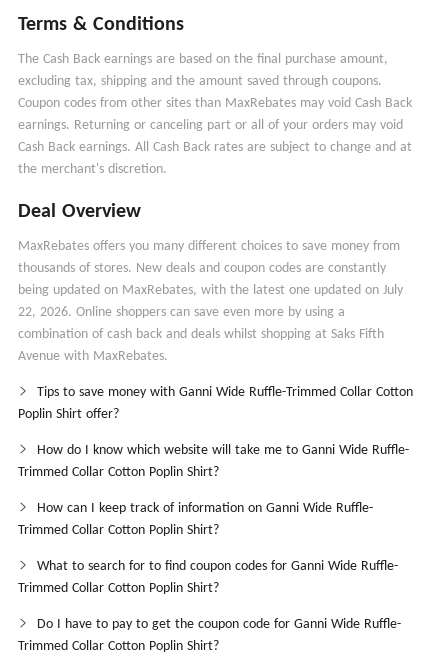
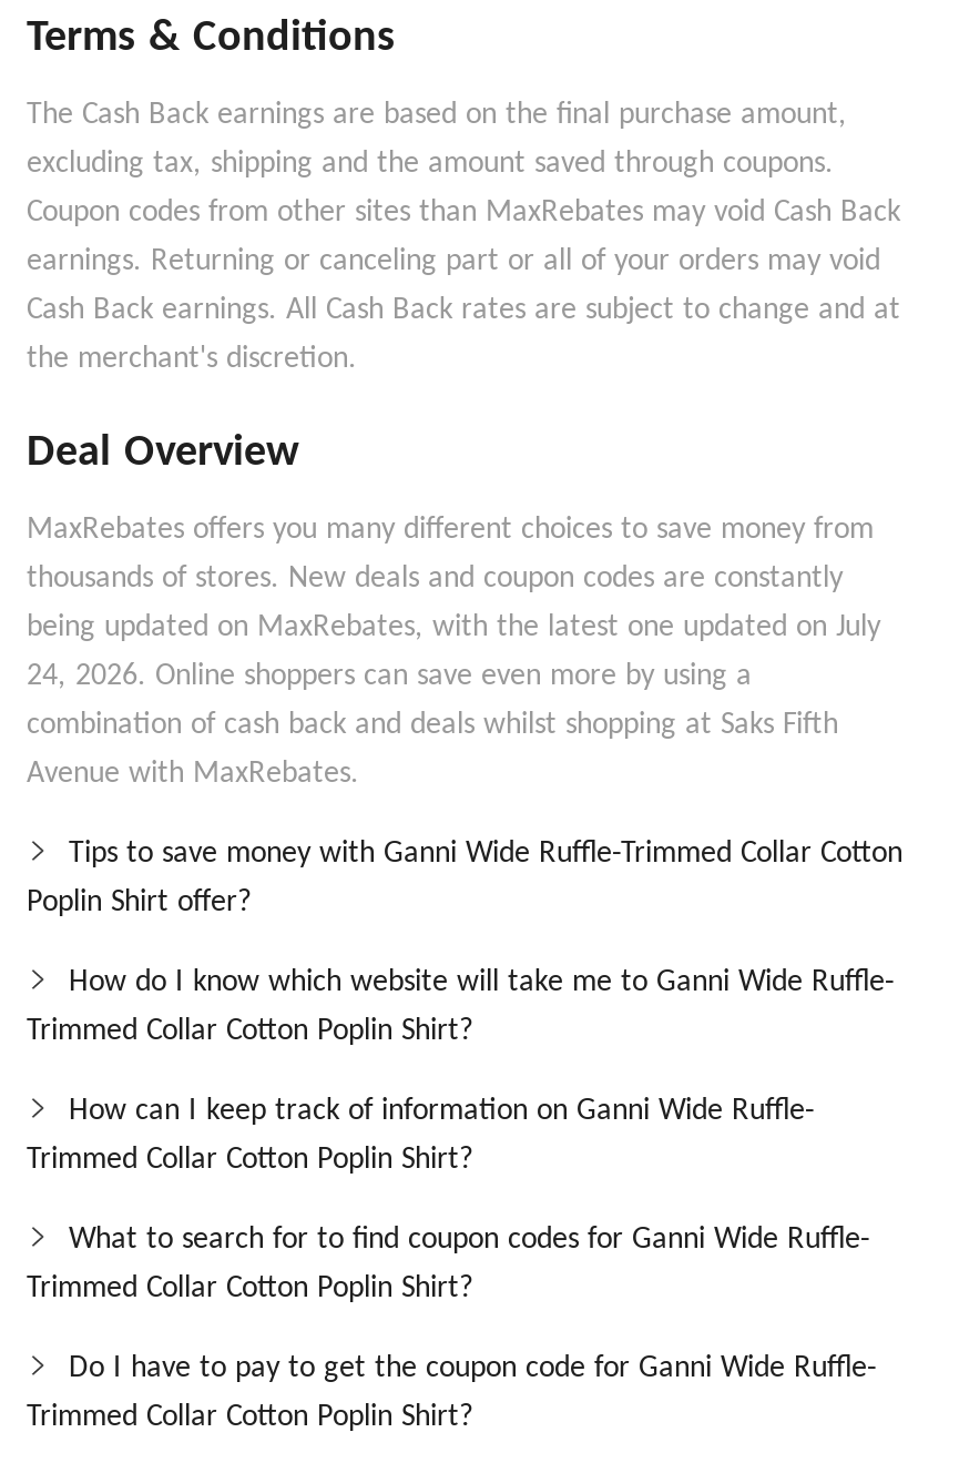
- 22, 2026. Online shoppers can save even more by using a
+ 24, 2026. Online shoppers can save even more by using a
